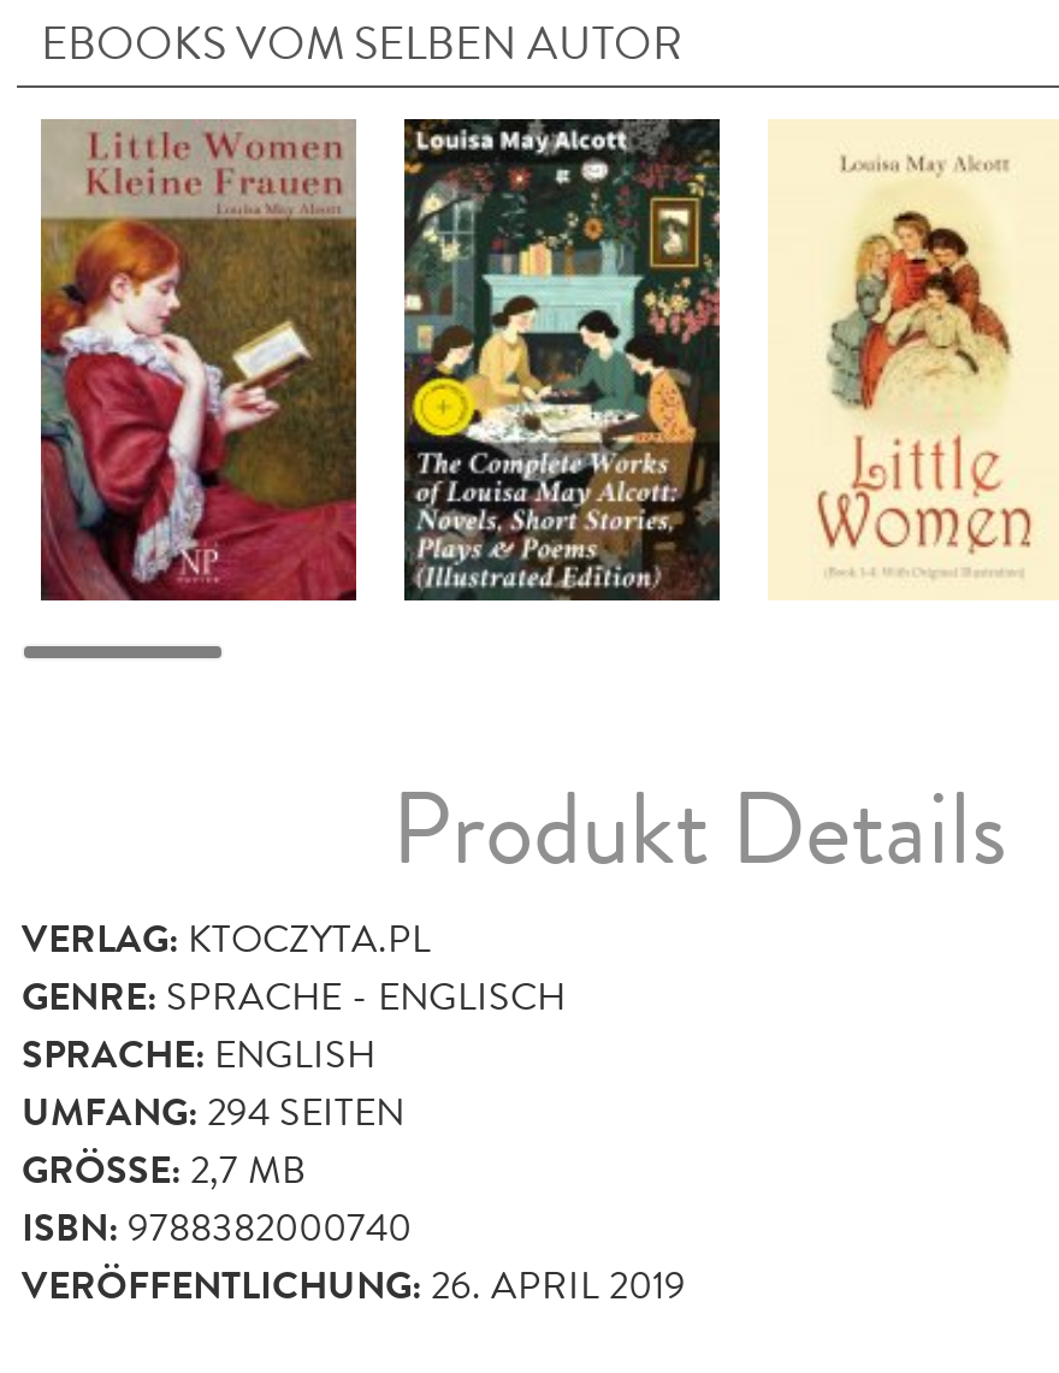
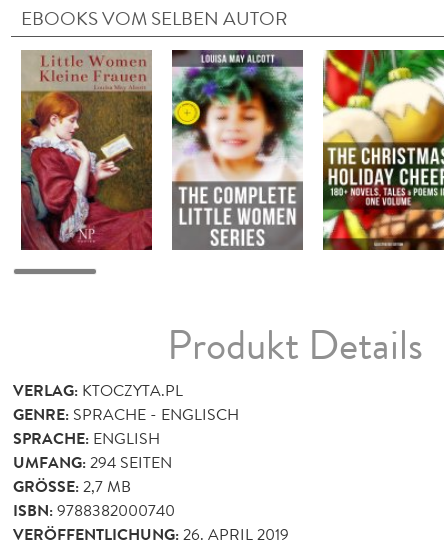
- [image]
+ [image]

- [image]
+ [image]
